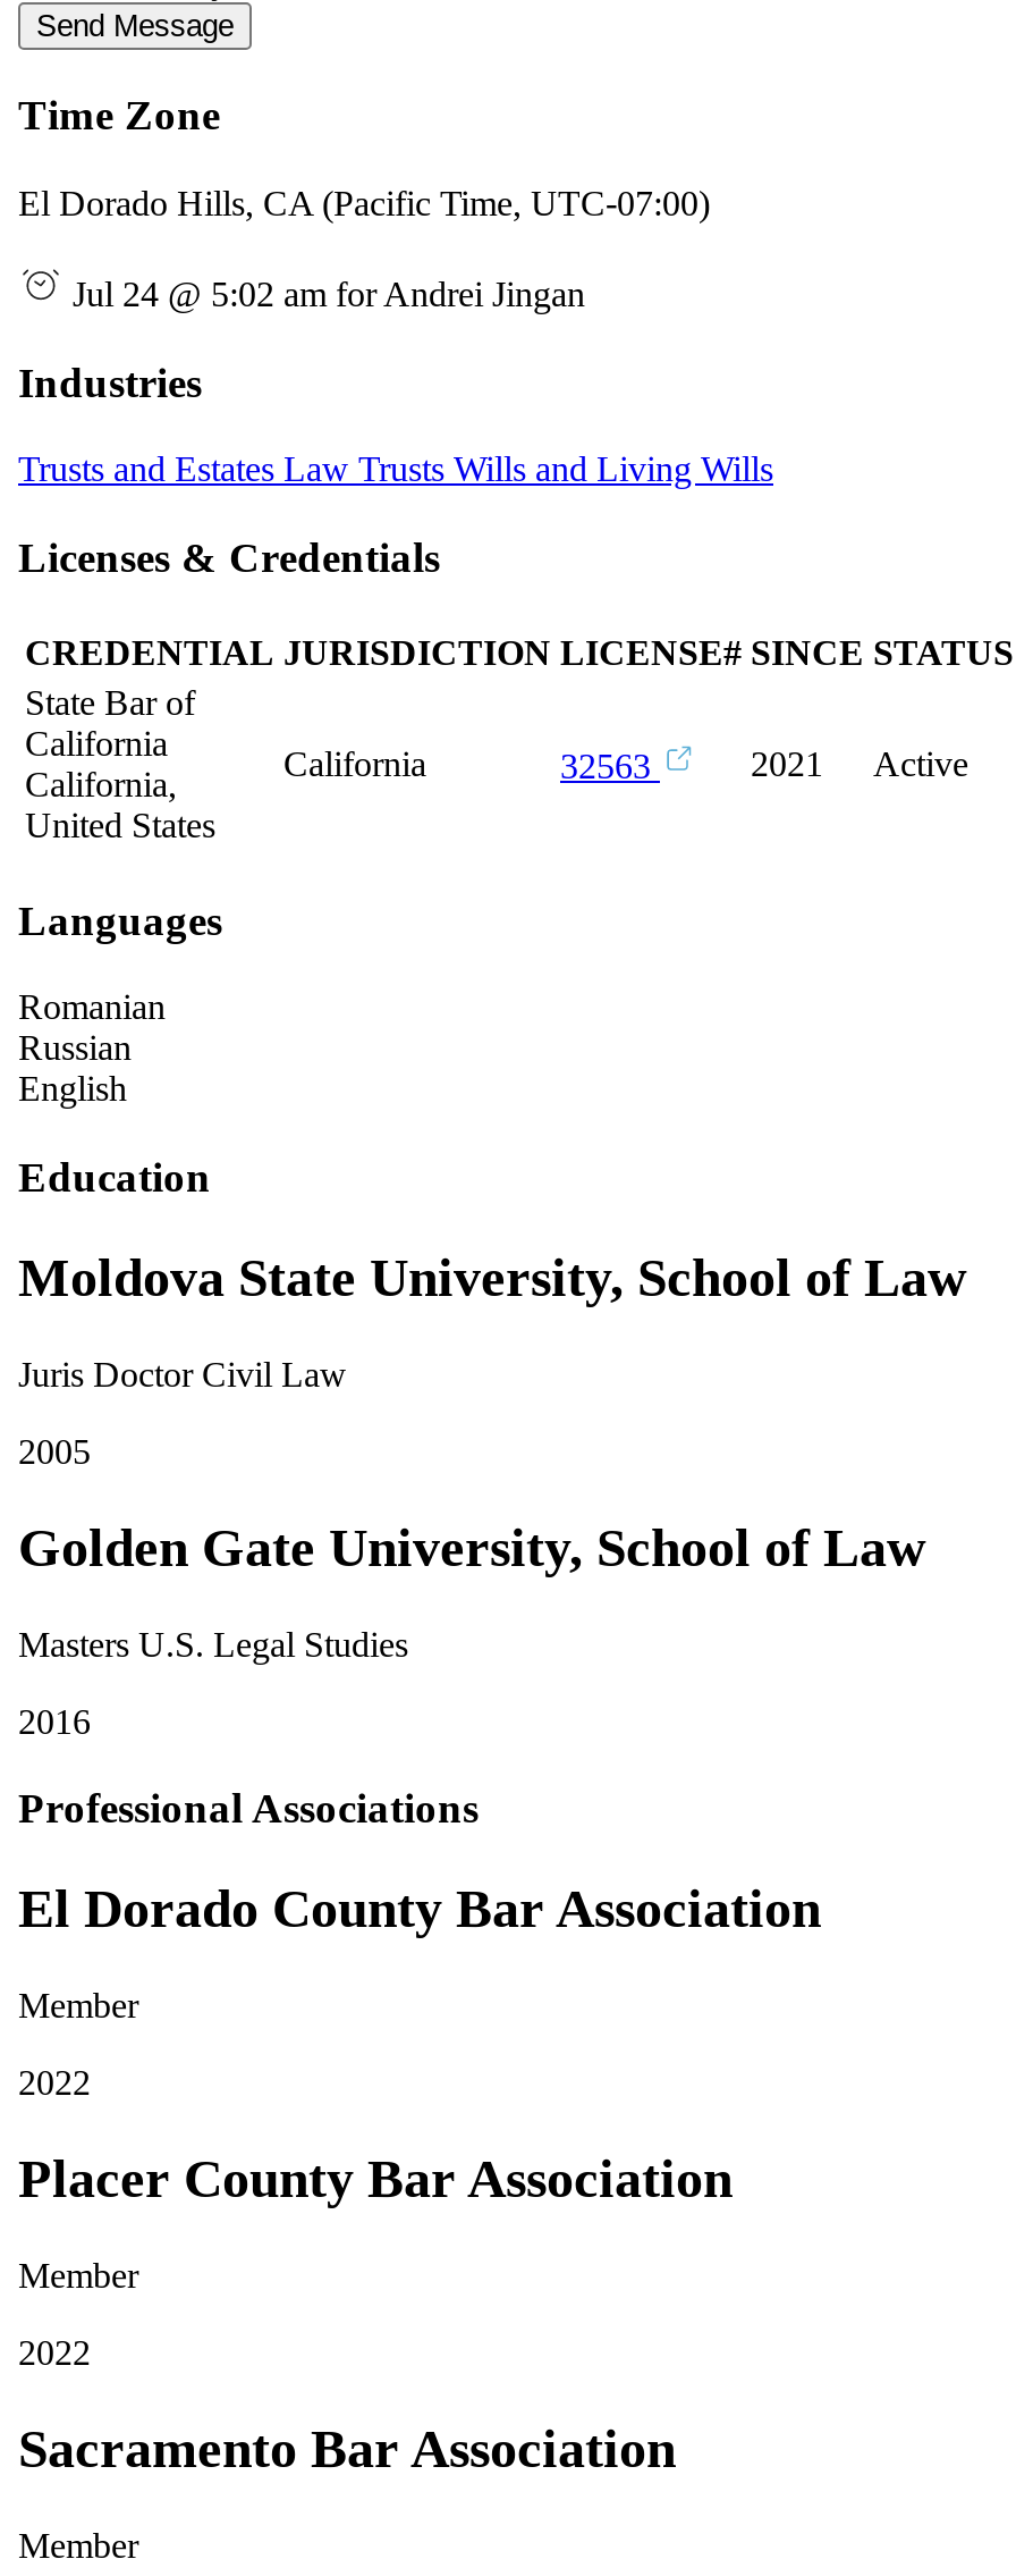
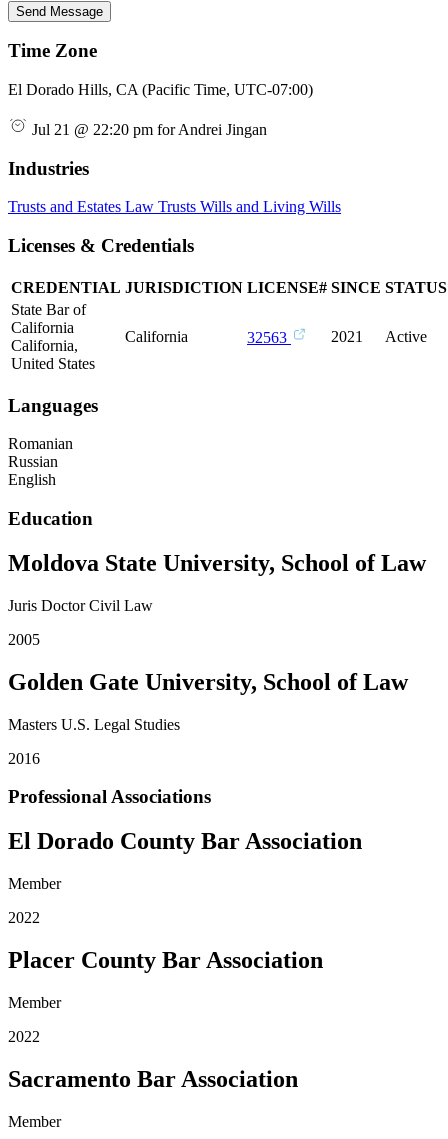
- Jul 24 @ 5:02 am for Andrei Jingan
+ Jul 21 @ 22:20 pm for Andrei Jingan
